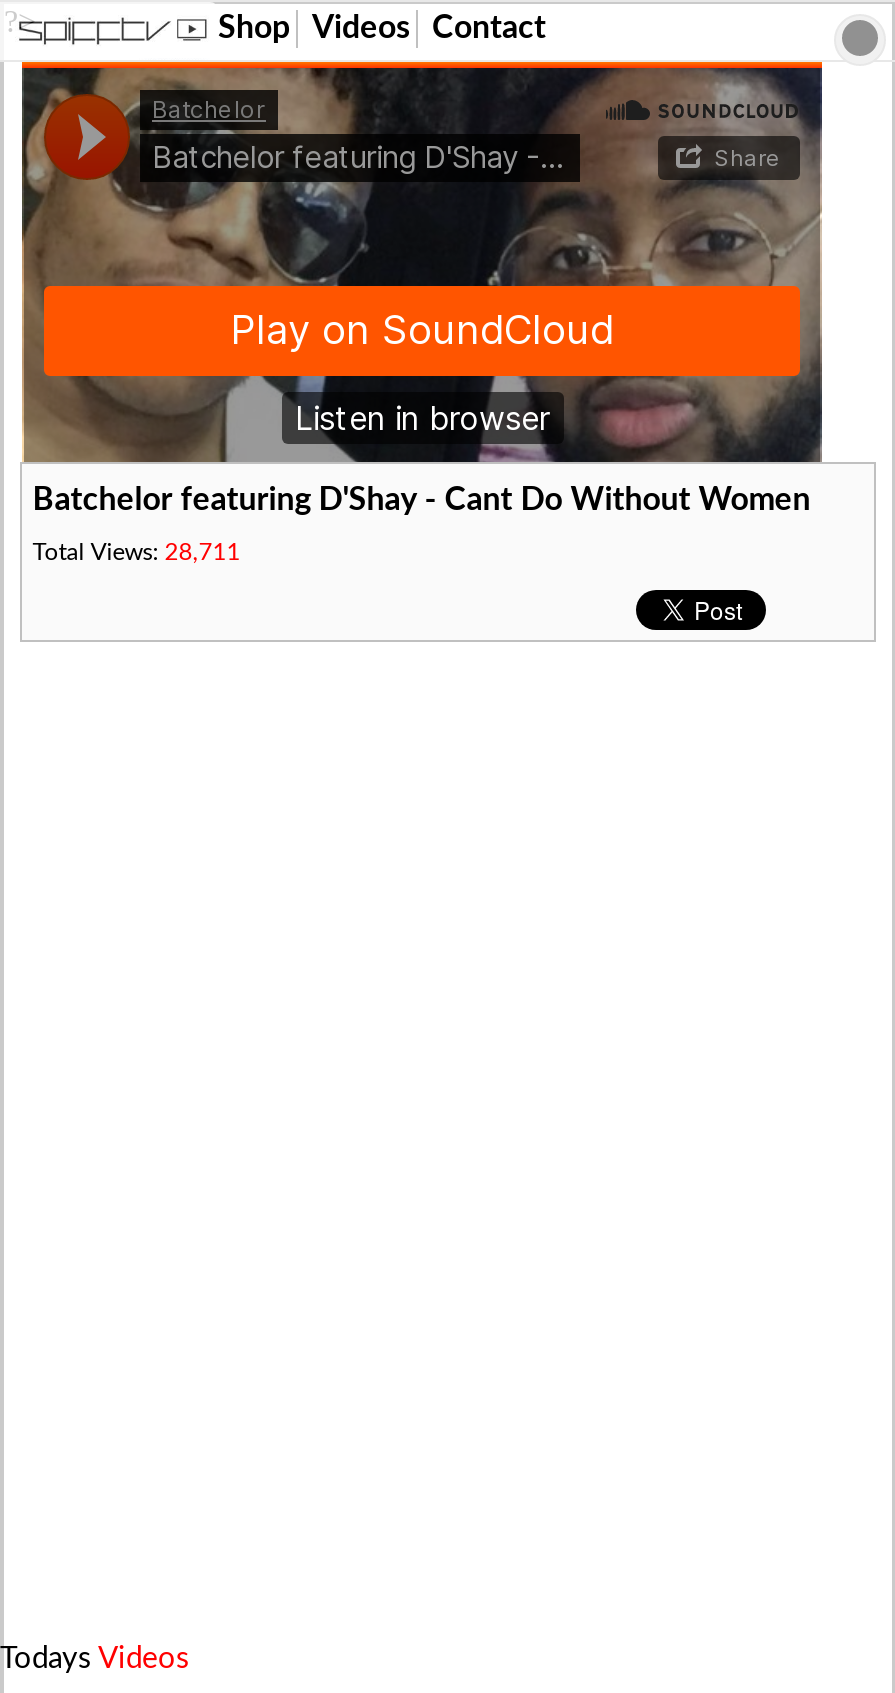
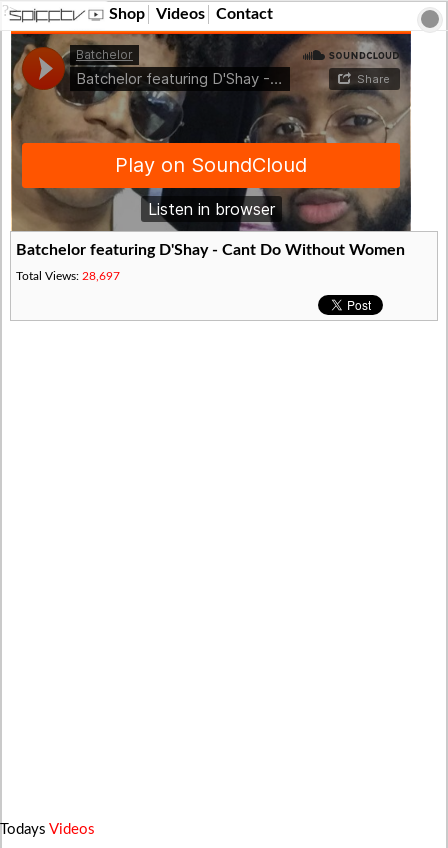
- Total Views: 28,711
+ Total Views: 28,697
